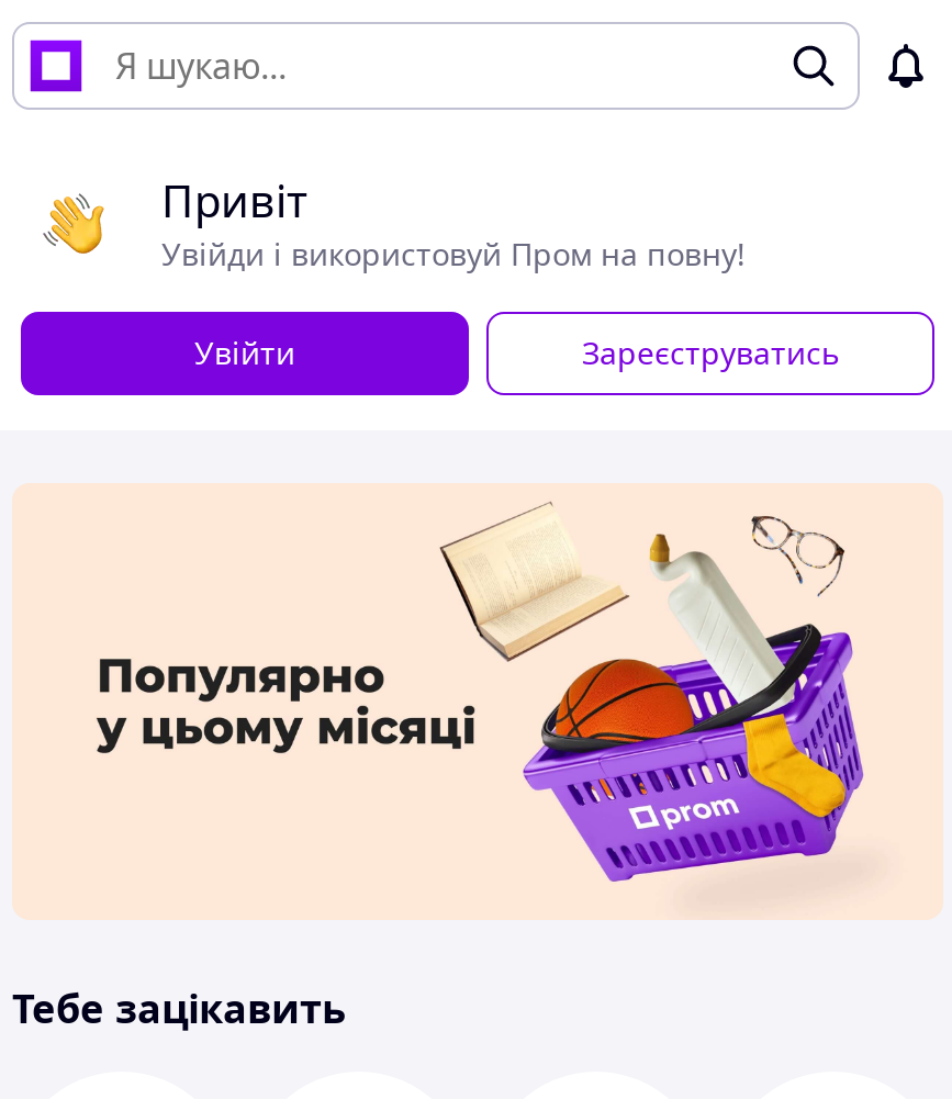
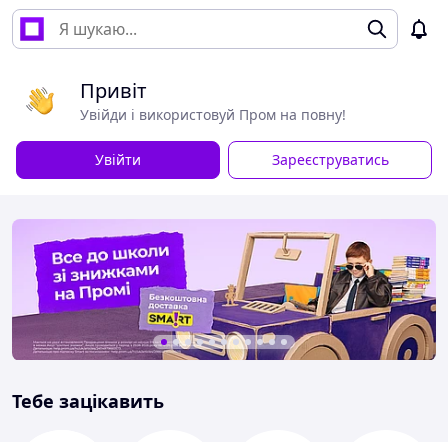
- [image]
+ [image]
